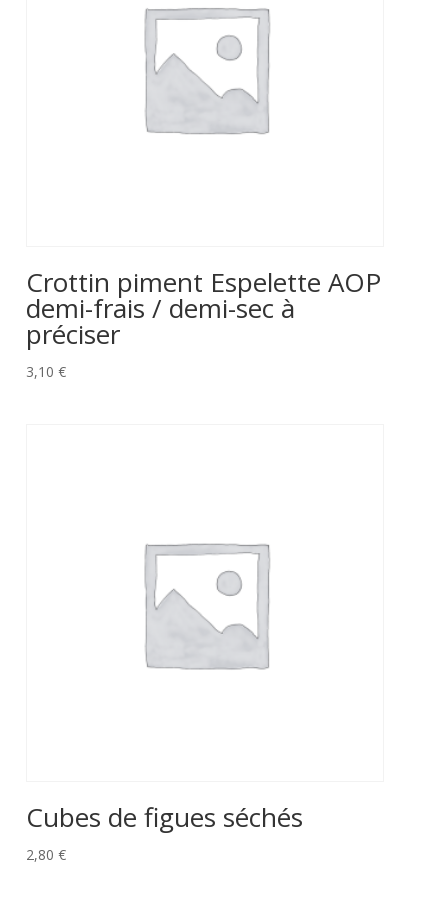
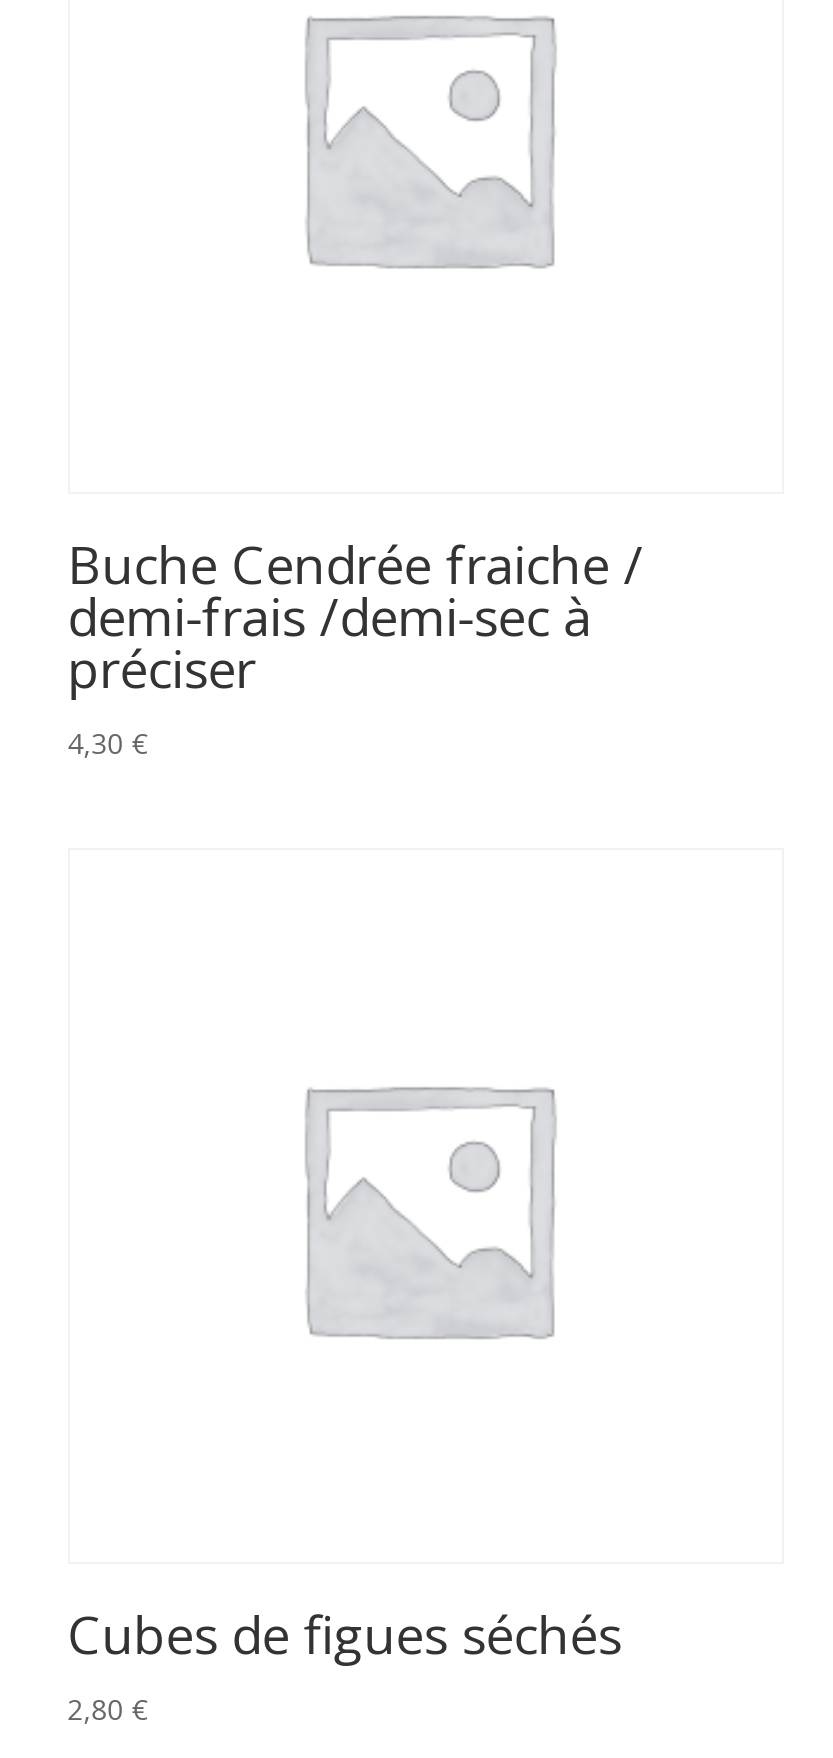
- Crottin piment Espelette AOP
- demi-frais / demi-sec à
+ Buche Cendrée fraiche /
+ demi-frais /demi-sec à

- 3,10 €
+ 4,30 €
